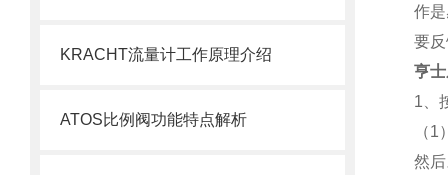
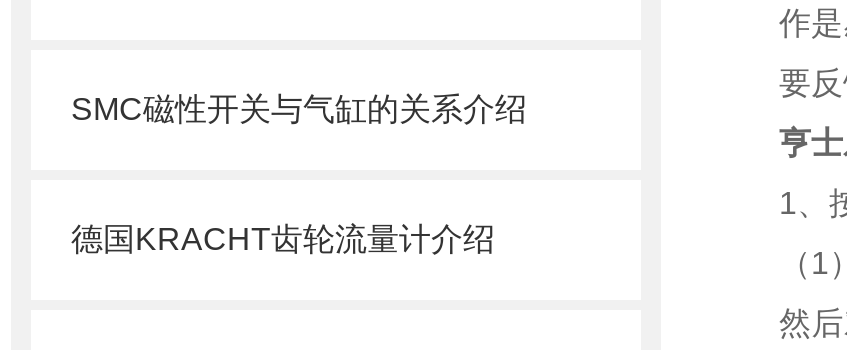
- KRACHT流量计工作原理介绍
+ SMC磁性开关与气缸的关系介绍

- ATOS比例阀功能特点解析
+ 德国KRACHT齿轮流量计介绍
